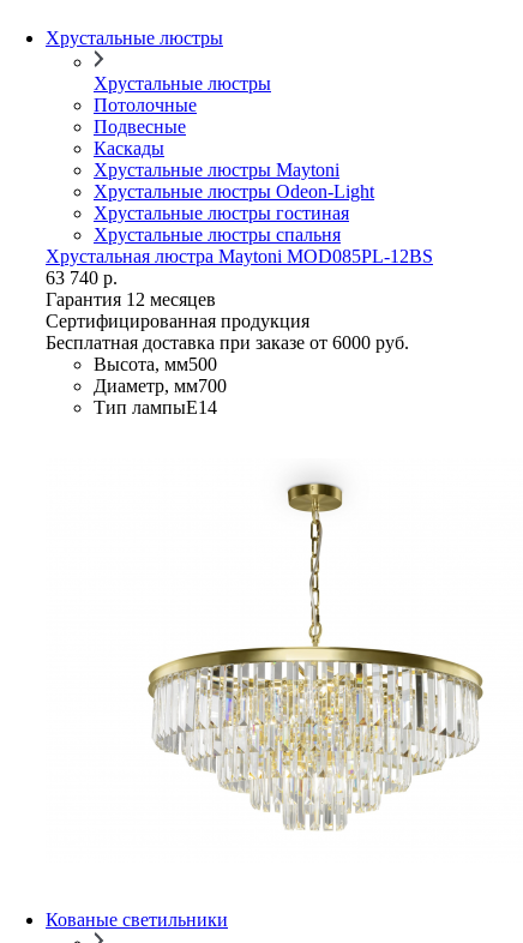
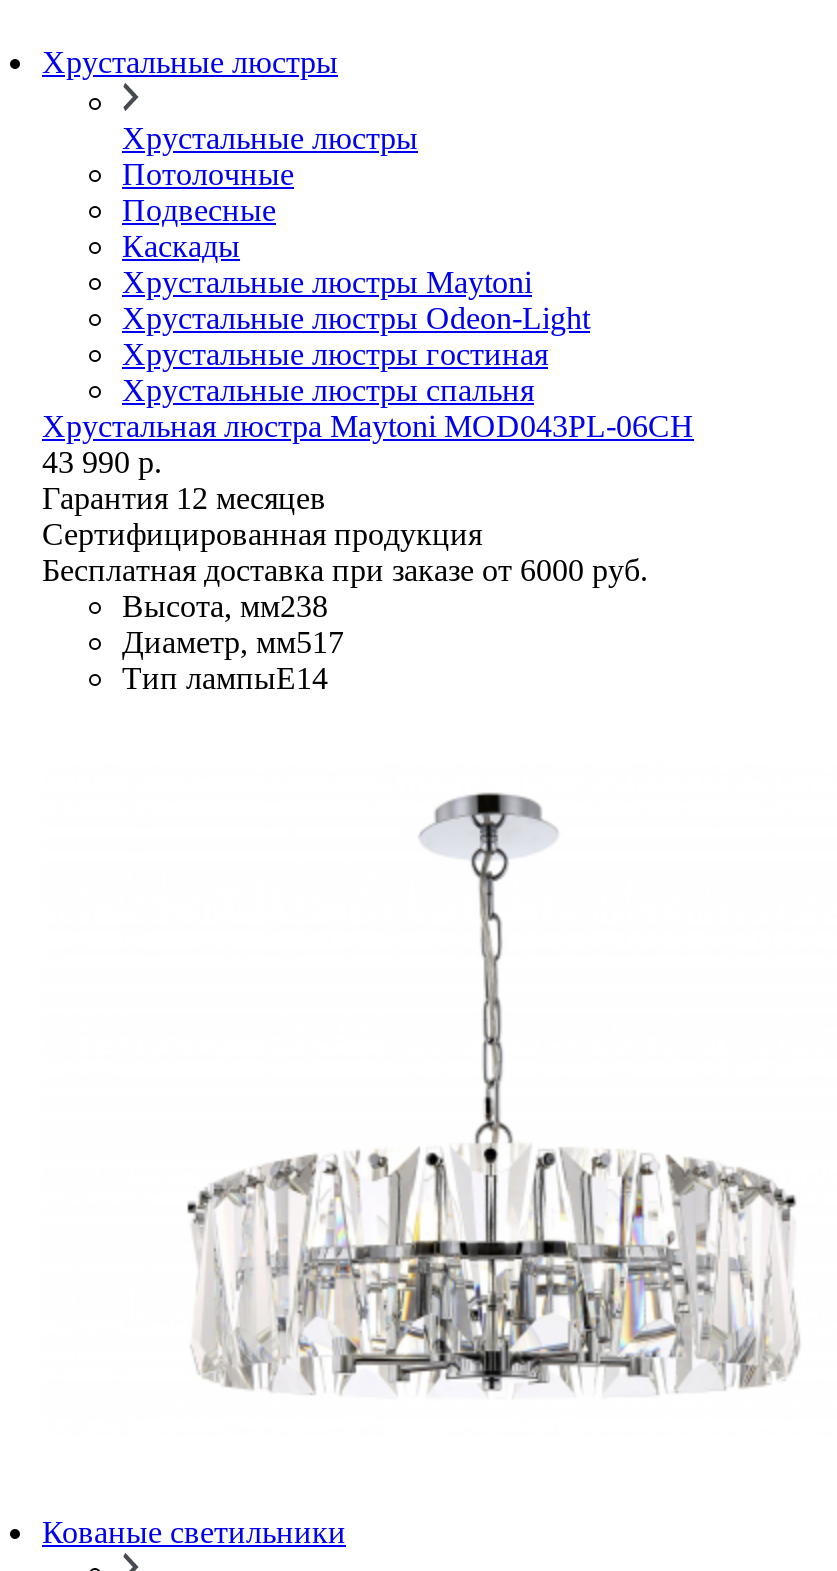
- Хрустальная люстра Maytoni MOD085PL-12BS
+ Хрустальная люстра Maytoni MOD043PL-06CH

- 63 740 р.
+ 43 990 р.

- Высота, мм500
+ Высота, мм238

- Диаметр, мм700
+ Диаметр, мм517

- [image]
+ [image]
